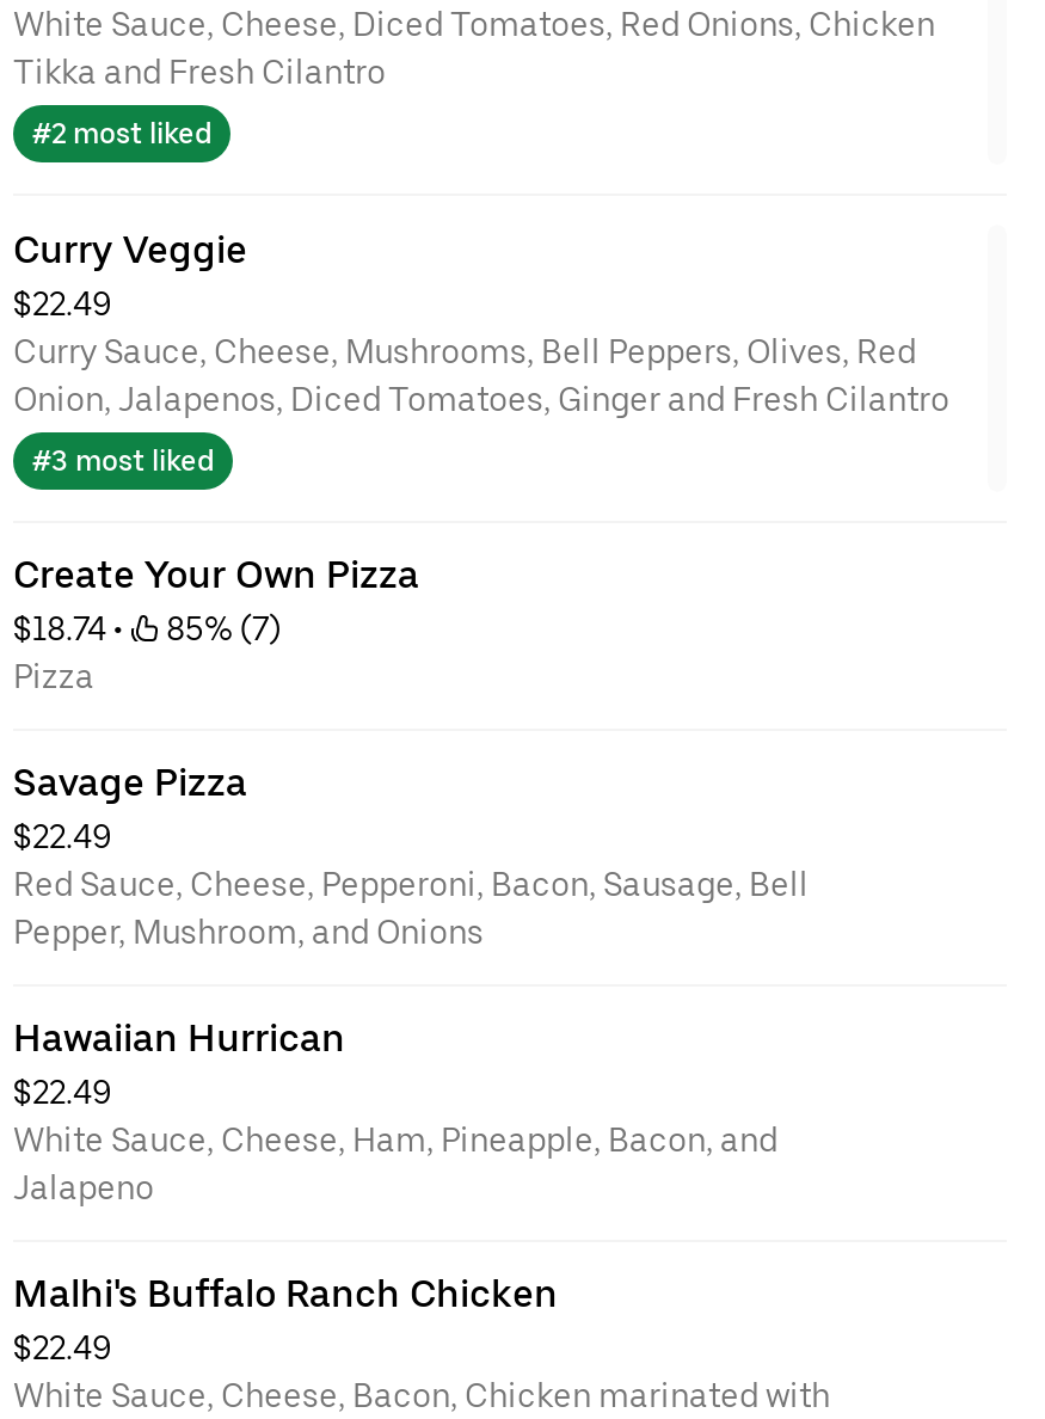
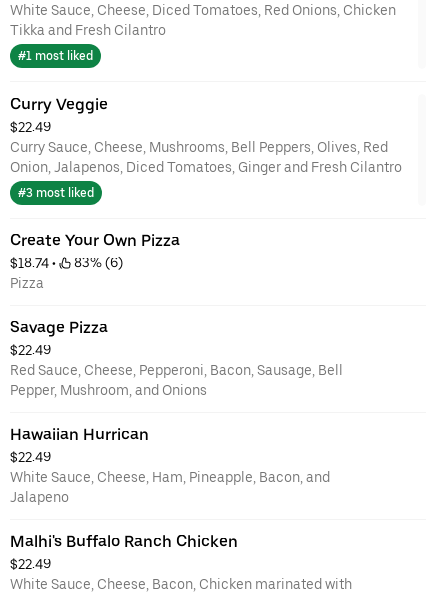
- #2 most liked
+ #1 most liked

- $18.74 • 85% (7)
+ $18.74 • 83% (6)
